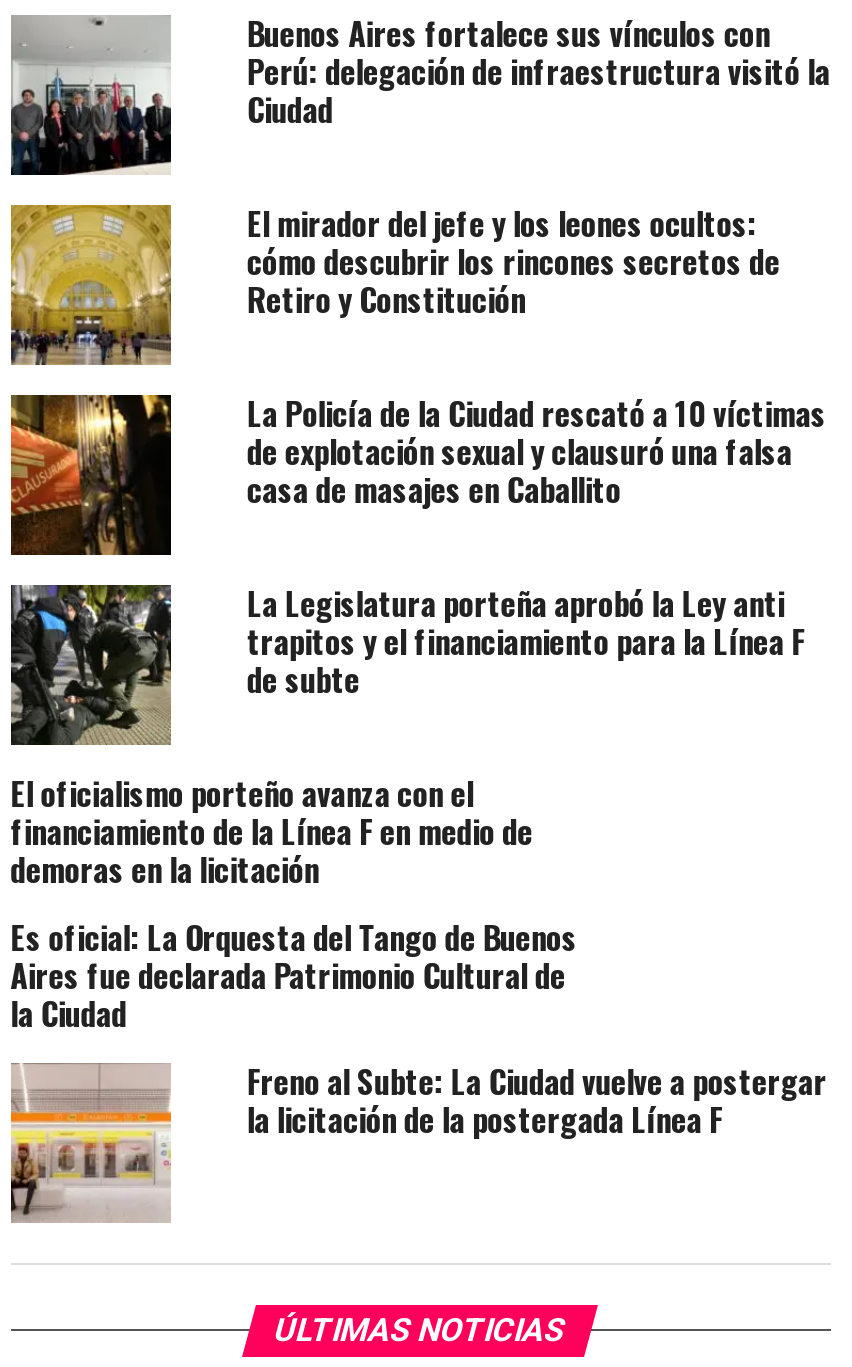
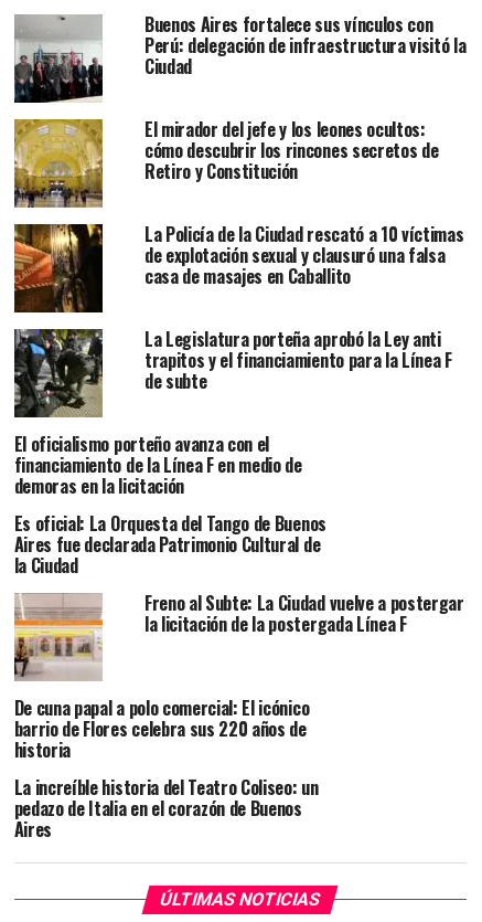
+ De cuna papal a polo comercial: El icónico
+ barrio de Flores celebra sus 220 años de
+ historia
+ La increíble historia del Teatro Coliseo: un
+ pedazo de Italia en el corazón de Buenos
+ Aires
